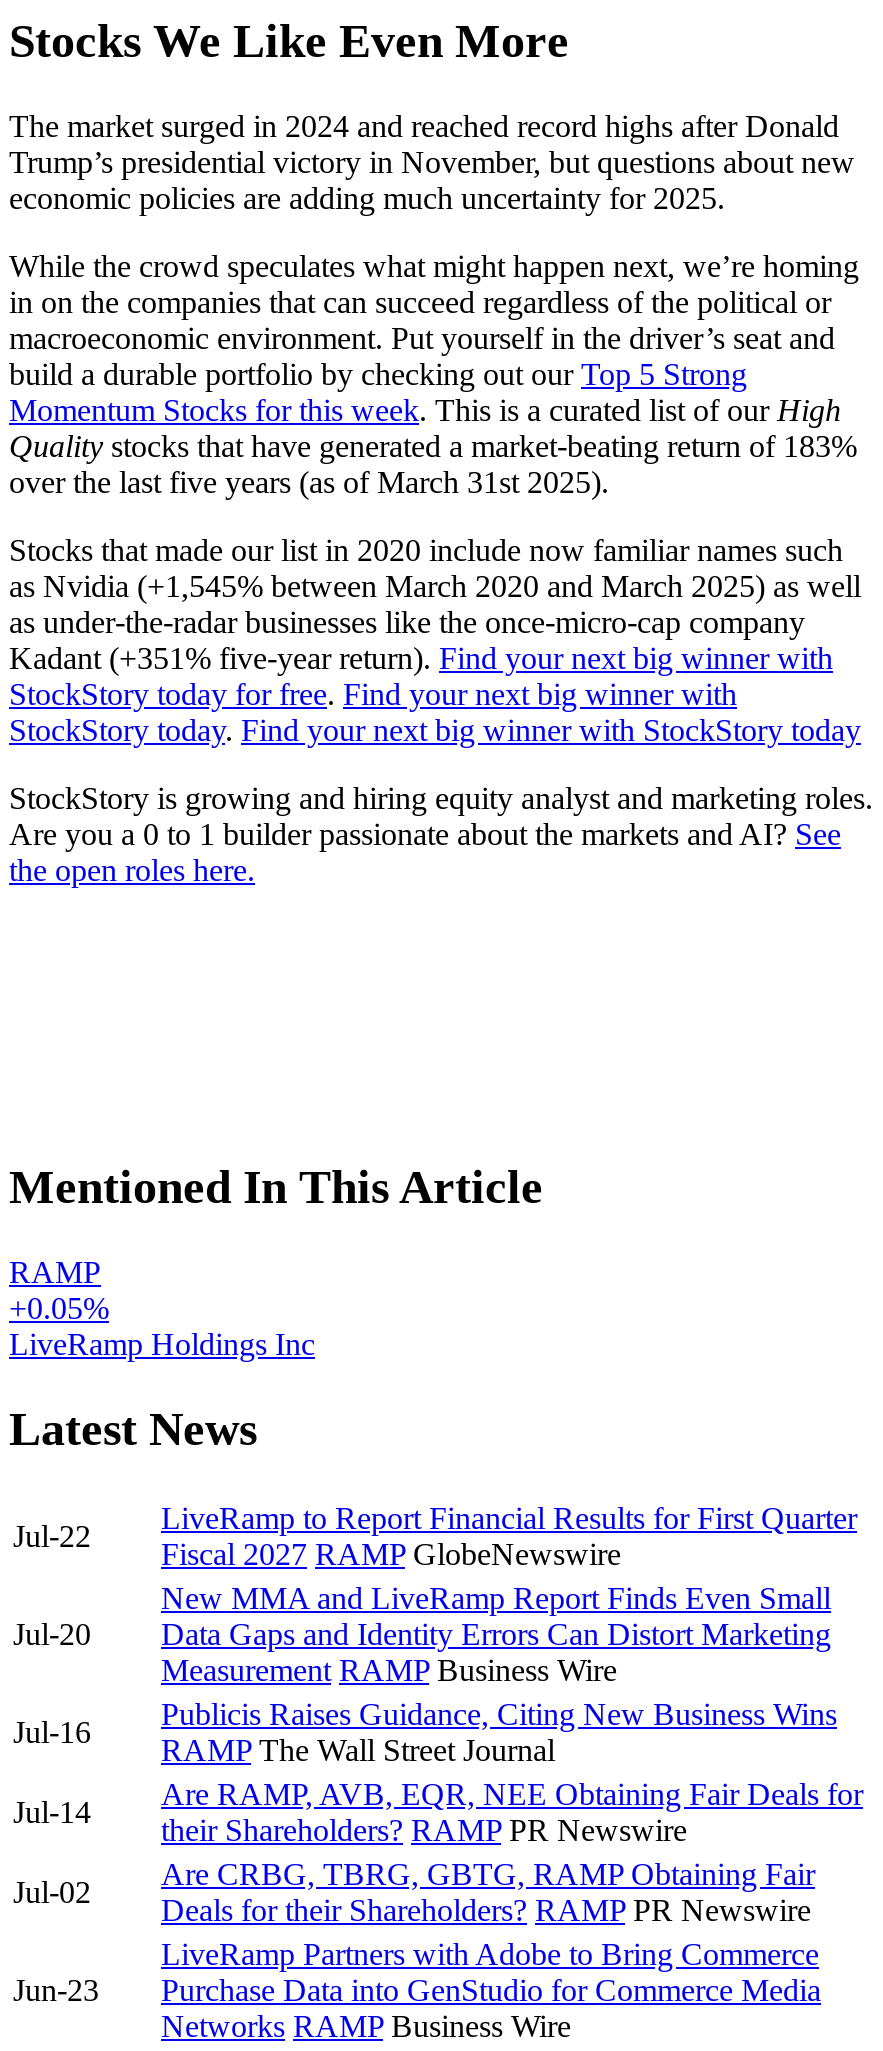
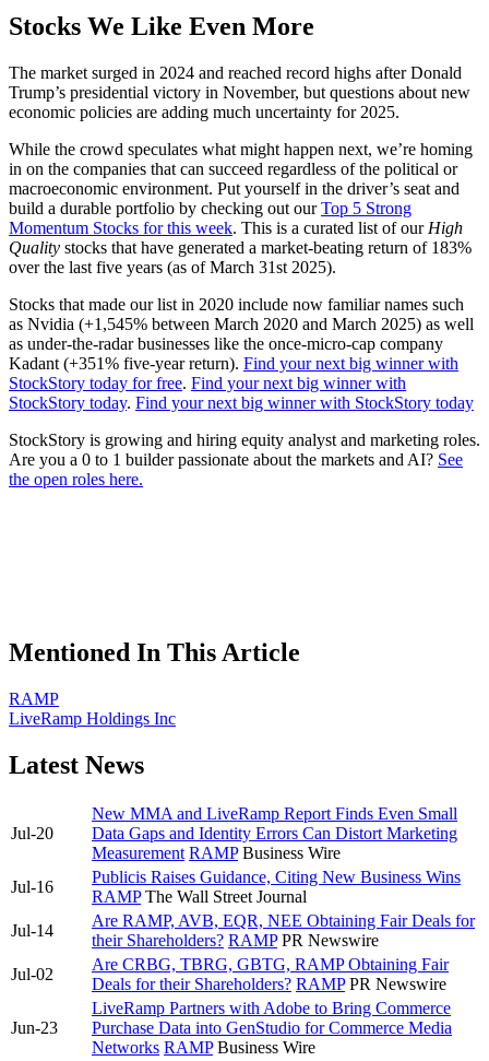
- +0.05%

- LiveRamp to Report Financial Results for First Quarter
- Fiscal 2027 RAMP GlobeNewswire

- Jul-22
